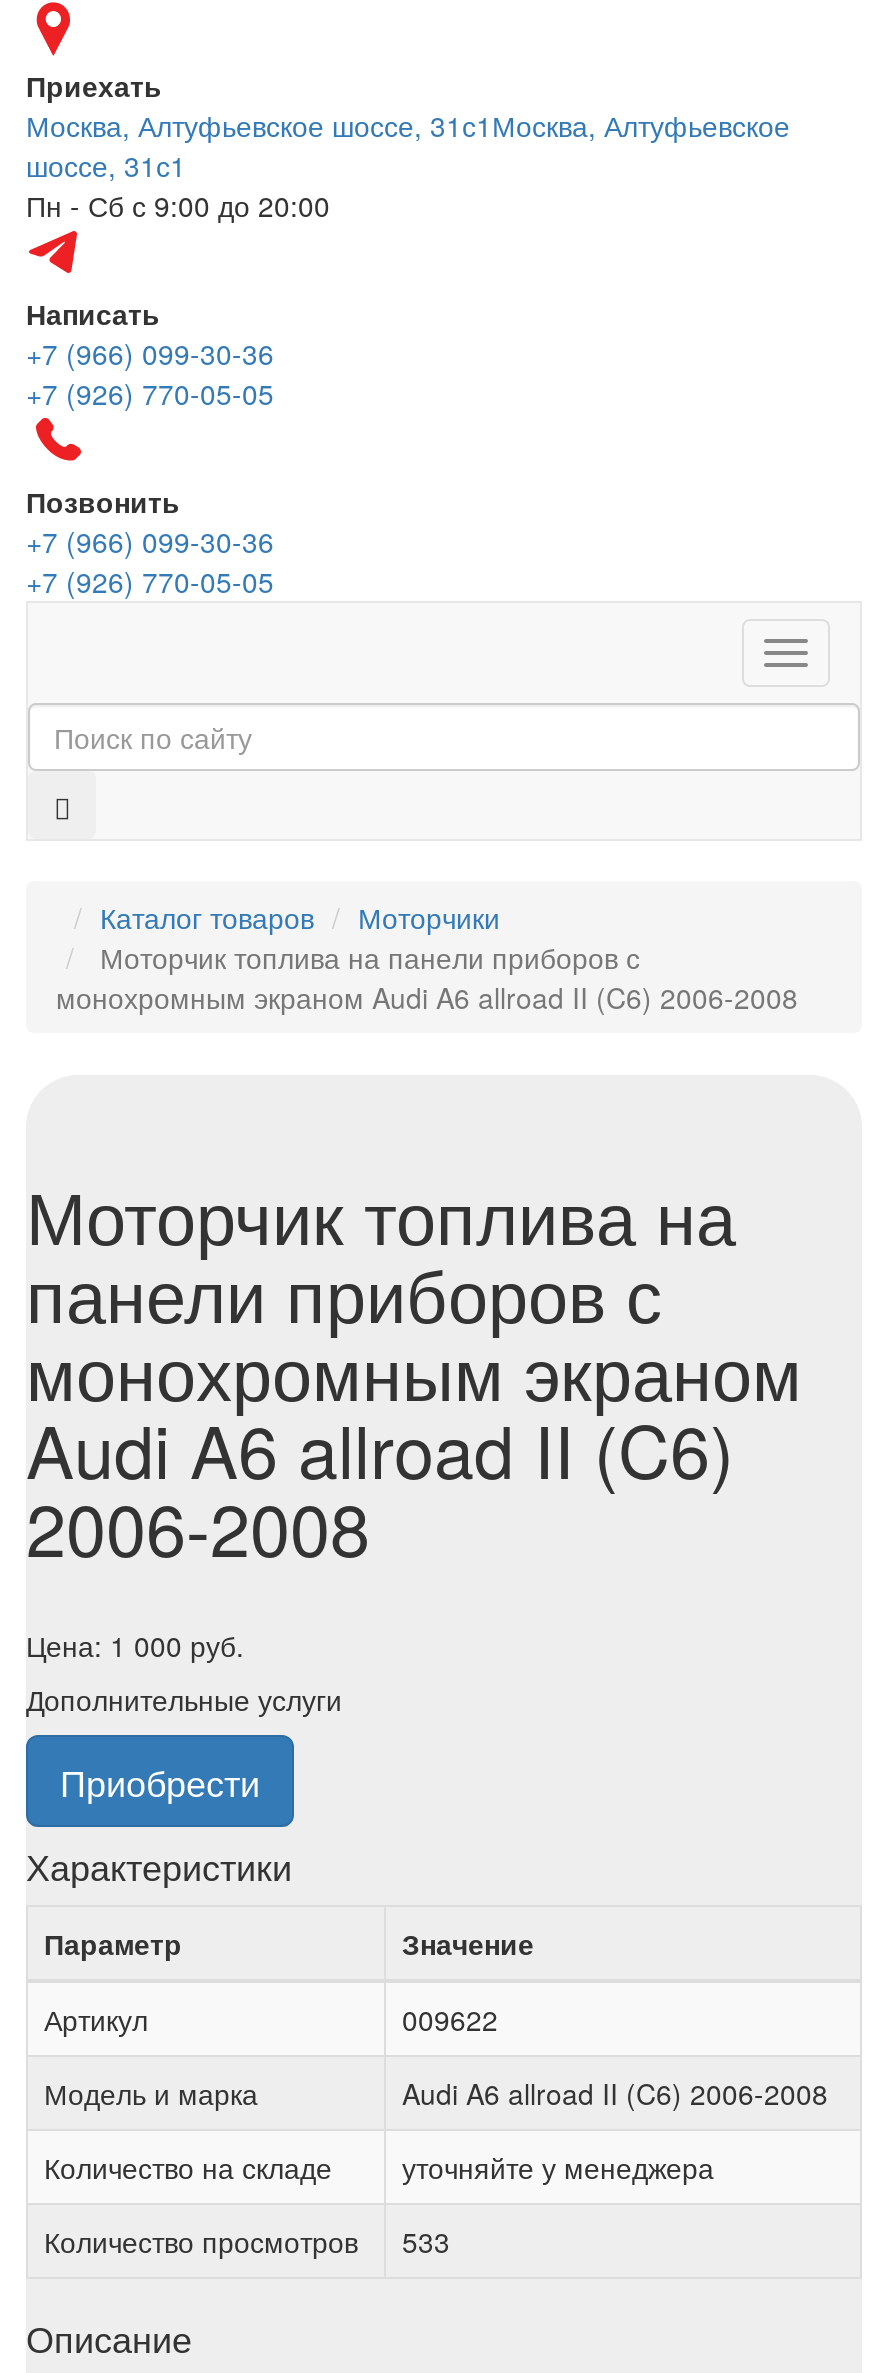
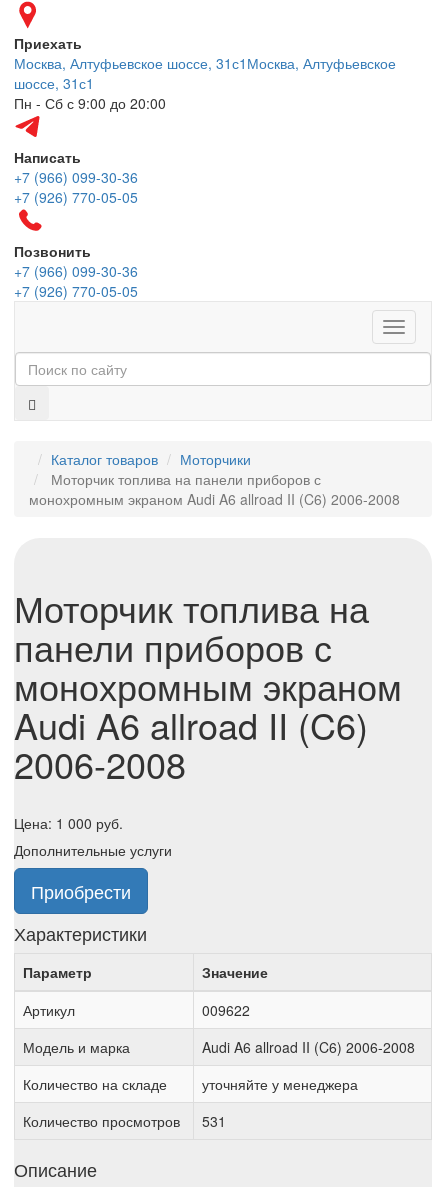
- Количество просмотров 533
+ Количество просмотров 531
